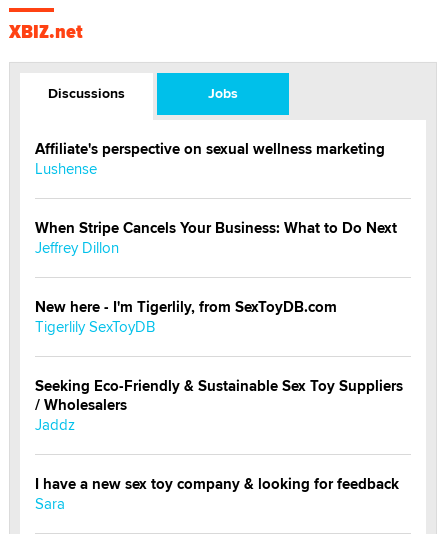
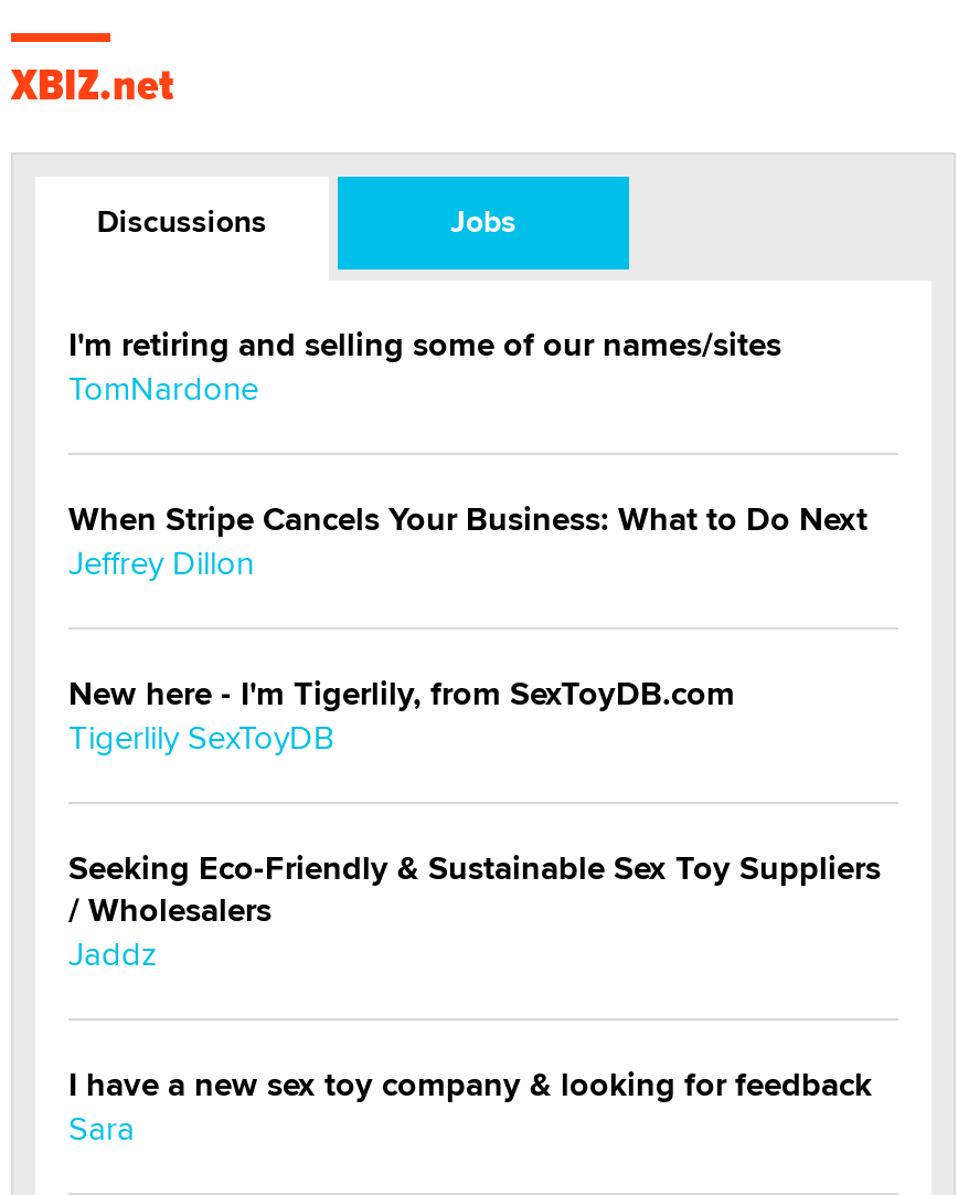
- Affiliate's perspective on sexual wellness marketing
- Lushense
+ I'm retiring and selling some of our names/sites
+ TomNardone
